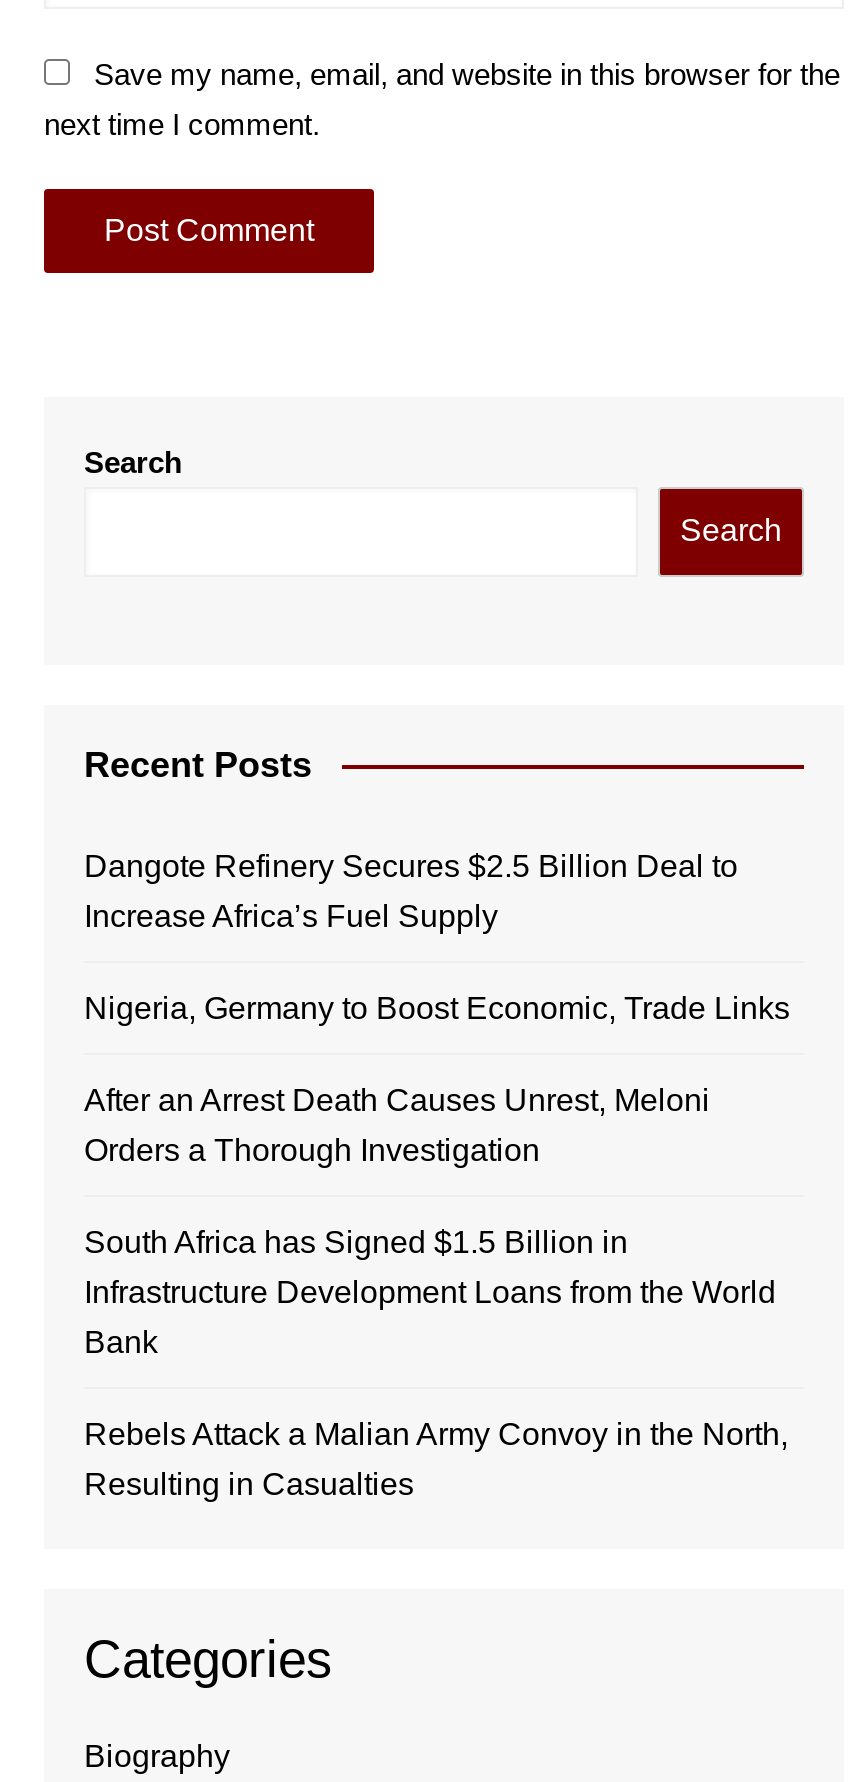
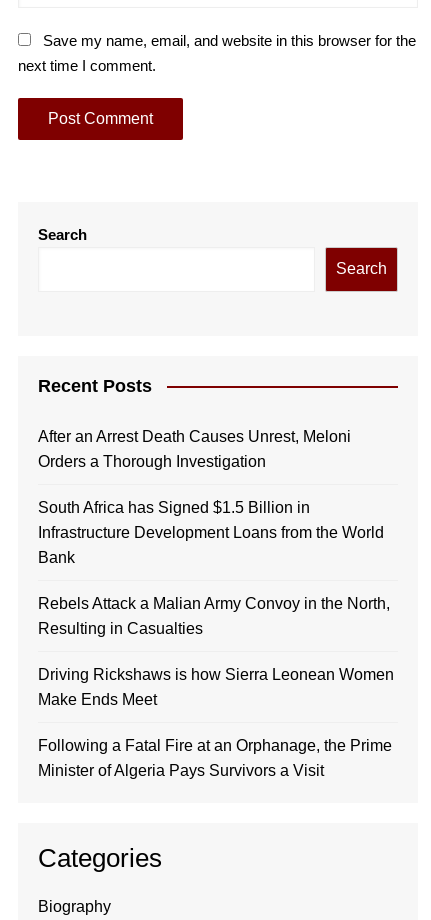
- Dangote Refinery Secures $2.5 Billion Deal to
- Increase Africa’s Fuel Supply
- Nigeria, Germany to Boost Economic, Trade Links

moved up: After an Arrest Death Causes Unrest, Meloni | Orders a Thorough Investigation | South Africa has Signed $1.5 Billion in | Infrastructure Development Loans from the World | Bank | Rebels Attack a Malian Army Convoy in the North, | Resulting in Casualties

+ Driving Rickshaws is how Sierra Leonean Women
+ Make Ends Meet
+ Following a Fatal Fire at an Orphanage, the Prime
+ Minister of Algeria Pays Survivors a Visit
